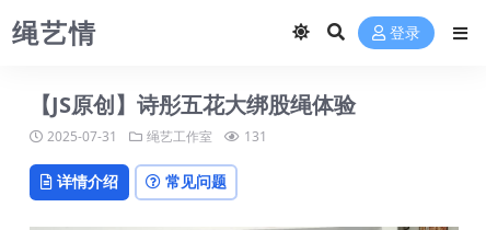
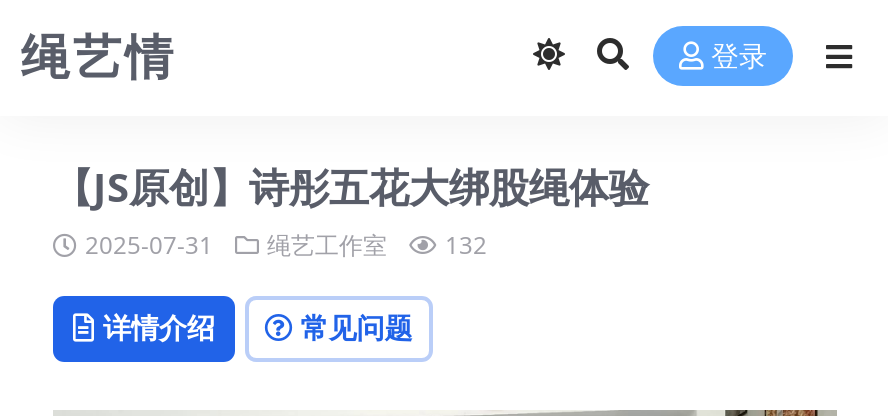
- 2025-07-31 绳艺工作室 131
+ 2025-07-31 绳艺工作室 132
